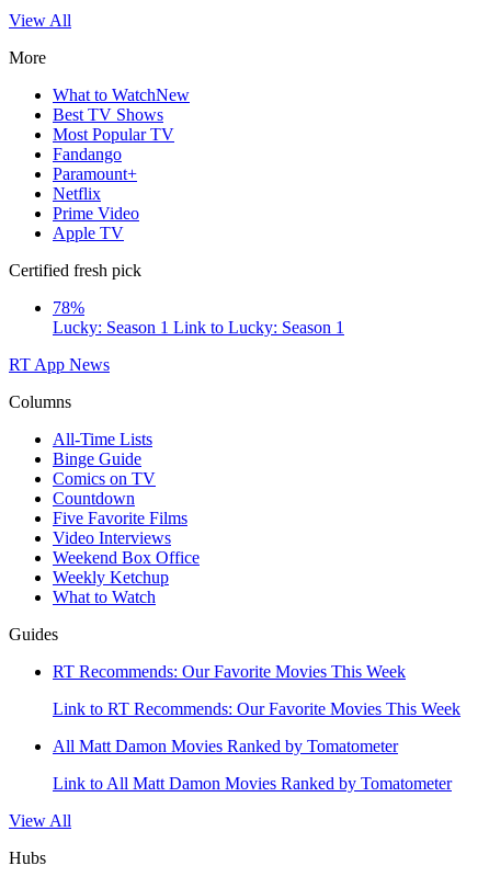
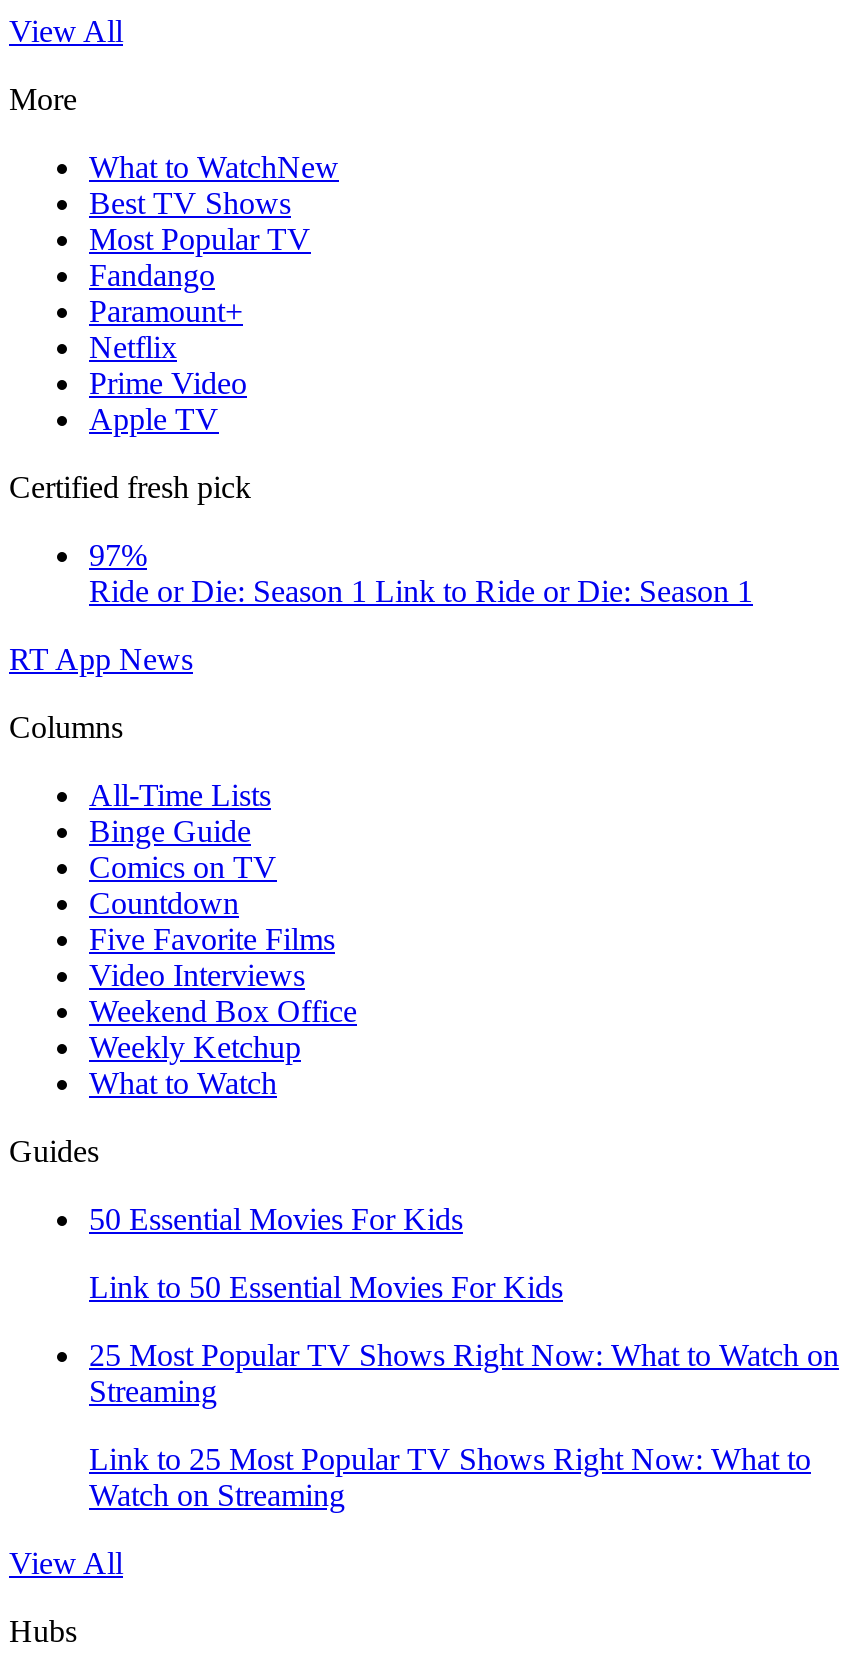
- 78%
- Lucky: Season 1 Link to Lucky: Season 1
+ 97%
+ Ride or Die: Season 1 Link to Ride or Die: Season 1

- RT Recommends: Our Favorite Movies This Week
+ 50 Essential Movies For Kids

- Link to RT Recommends: Our Favorite Movies This Week
+ Link to 50 Essential Movies For Kids

- All Matt Damon Movies Ranked by Tomatometer
+ 25 Most Popular TV Shows Right Now: What to Watch on
+ Streaming

- Link to All Matt Damon Movies Ranked by Tomatometer
+ Link to 25 Most Popular TV Shows Right Now: What to
+ Watch on Streaming
